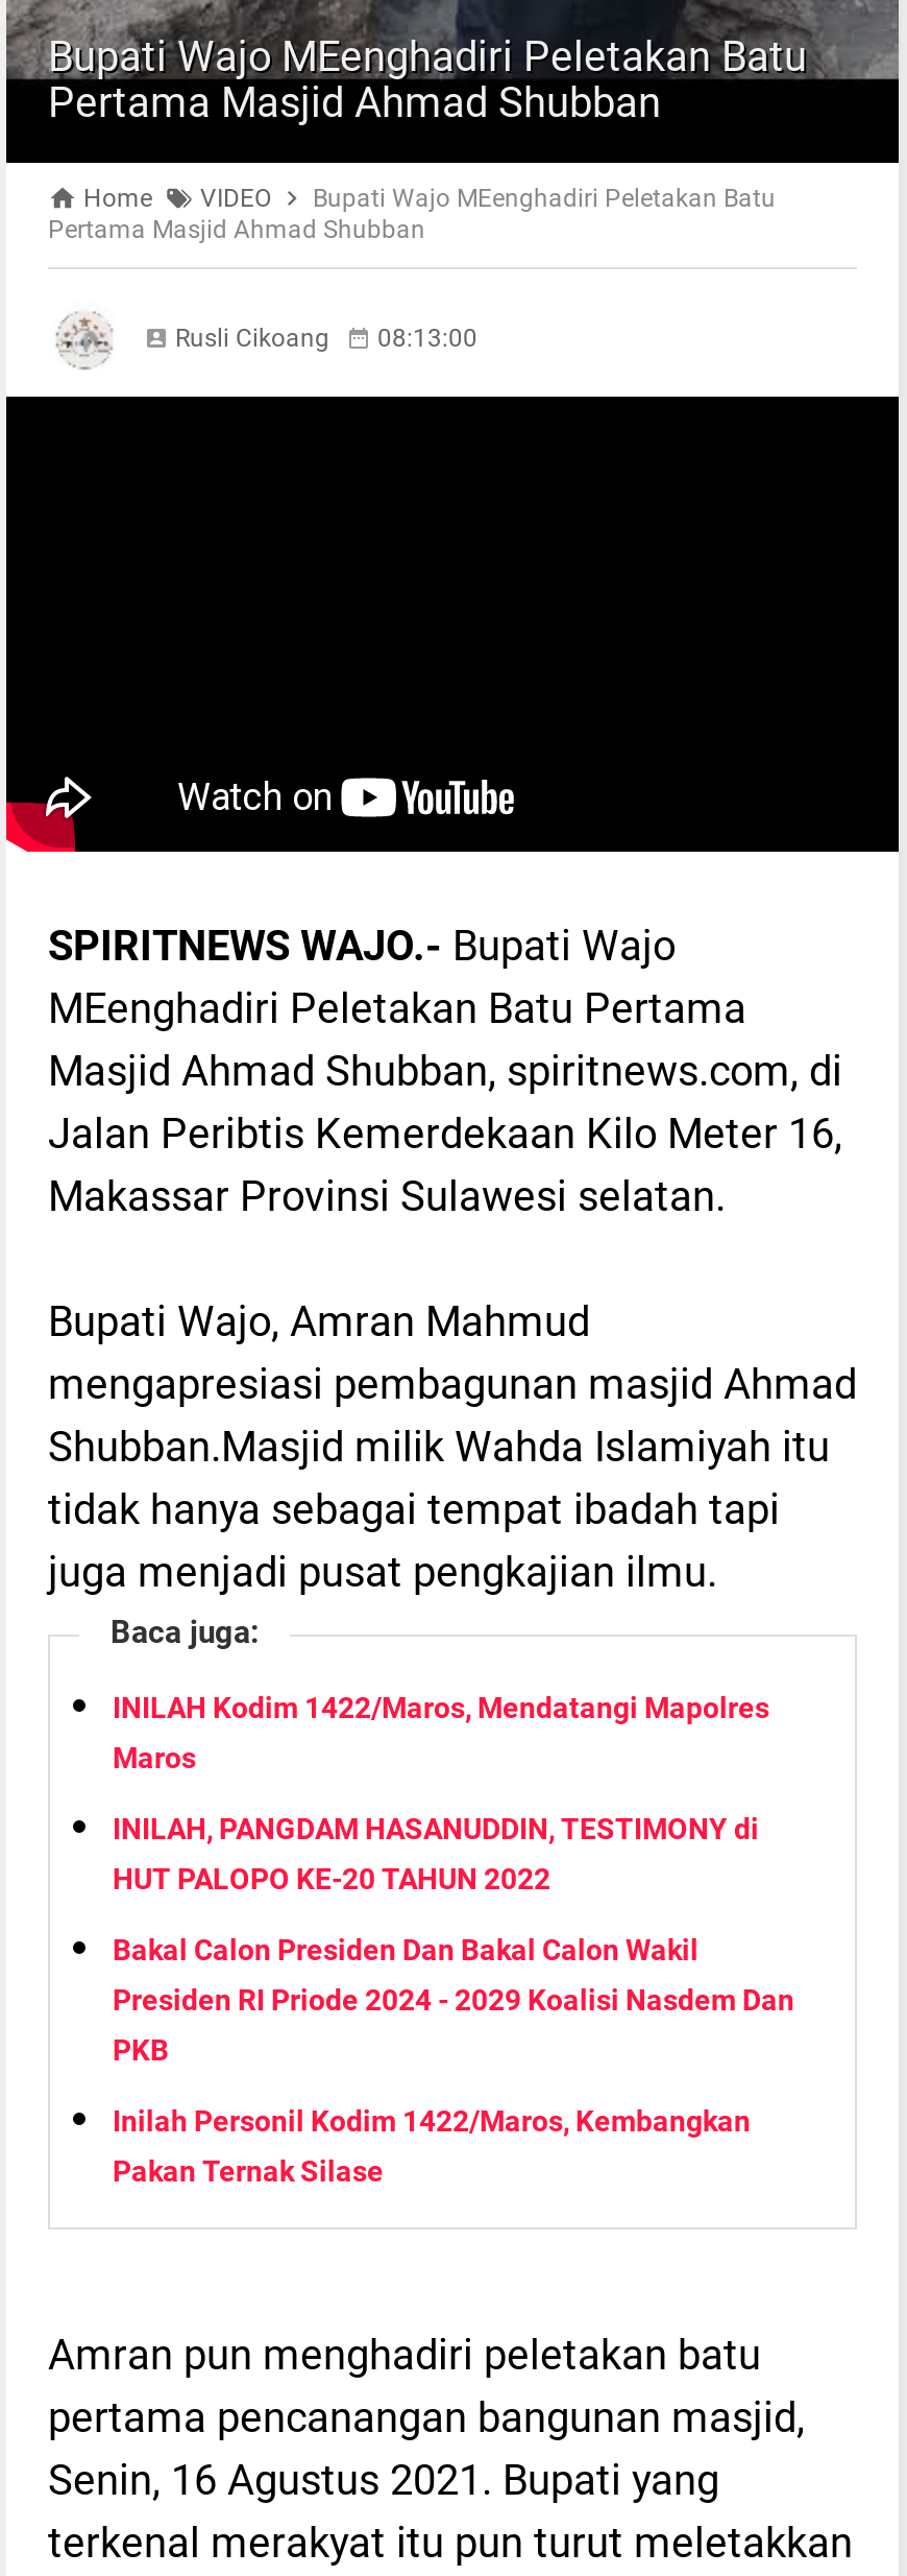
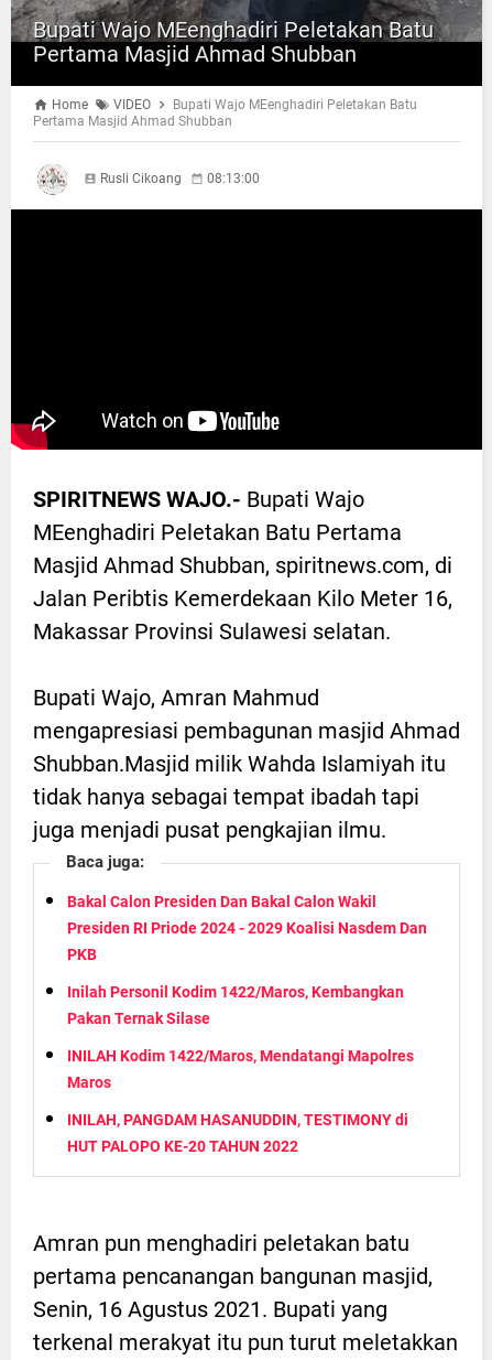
moved down: INILAH Kodim 1422/Maros, Mendatangi Mapolres | Maros | INILAH, PANGDAM HASANUDDIN, TESTIMONY di | HUT PALOPO KE-20 TAHUN 2022

moved up: Bakal Calon Presiden Dan Bakal Calon Wakil | Presiden RI Priode 2024 - 2029 Koalisi Nasdem Dan | PKB | Inilah Personil Kodim 1422/Maros, Kembangkan | Pakan Ternak Silase
